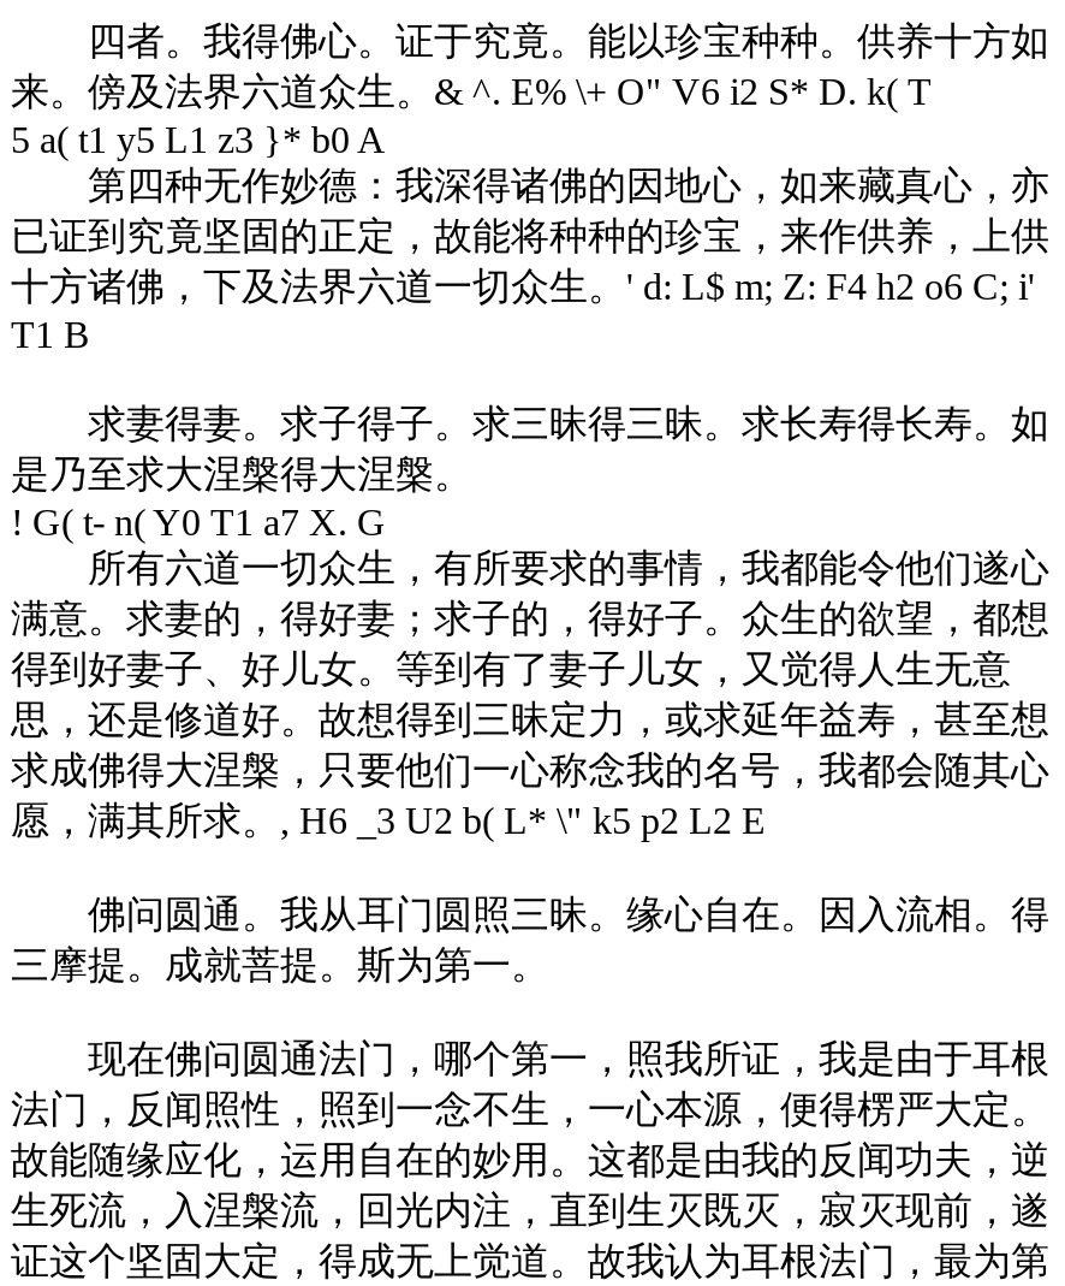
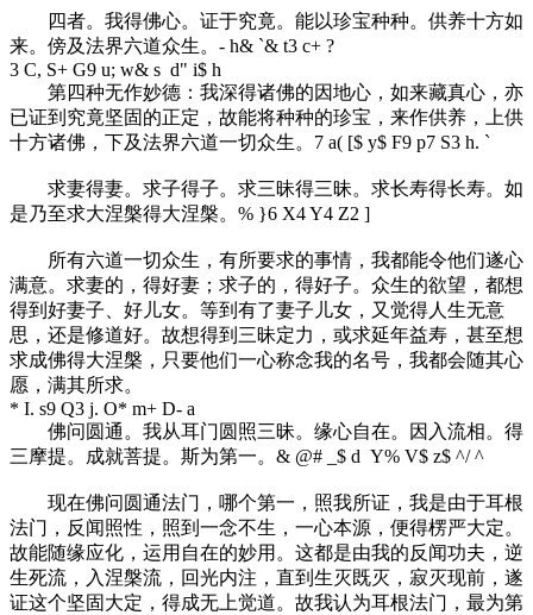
- 来。傍及法界六道众生。& ^. E% \+ O" V6 i2 S* D. k( T
- 5 a( t1 y5 L1 z3 }* b0 A
+ 来。傍及法界六道众生。- h& `& t3 c+ ?
+ 3 C, S+ G9 u; w& s d" i$ h

- 十方诸佛，下及法界六道一切众生。' d: L$ m; Z: F4 h2 o6 C; i'
- T1 B
+ 十方诸佛，下及法界六道一切众生。7 a( [$ y$ F9 p7 S3 h. `

- 是乃至求大涅槃得大涅槃。
- ! G( t- n( Y0 T1 a7 X. G
+ 是乃至求大涅槃得大涅槃。% }6 X4 Y4 Z2 ]

- 愿，满其所求。, H6 _3 U2 b( L* \" k5 p2 L2 E
+ 愿，满其所求。
+ * I. s9 Q3 j. O* m+ D- a

- 三摩提。成就菩提。斯为第一。
+ 三摩提。成就菩提。斯为第一。& @# _$ d Y% V$ z$ ^/ ^
